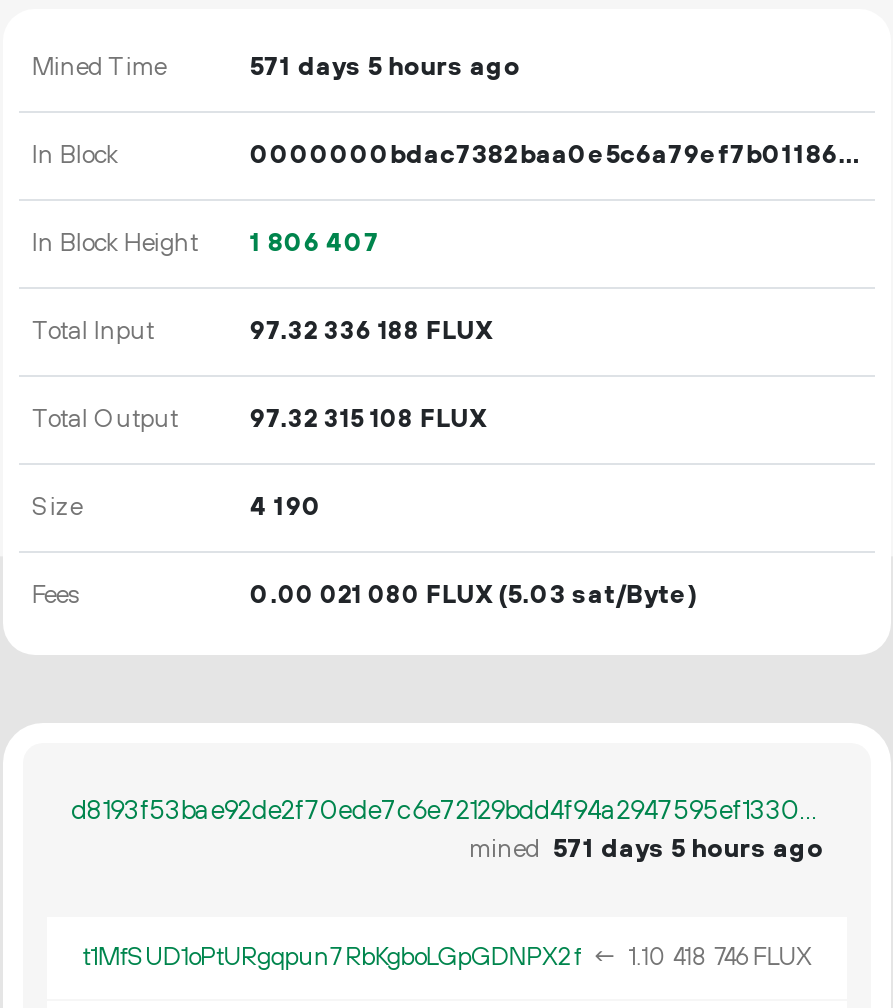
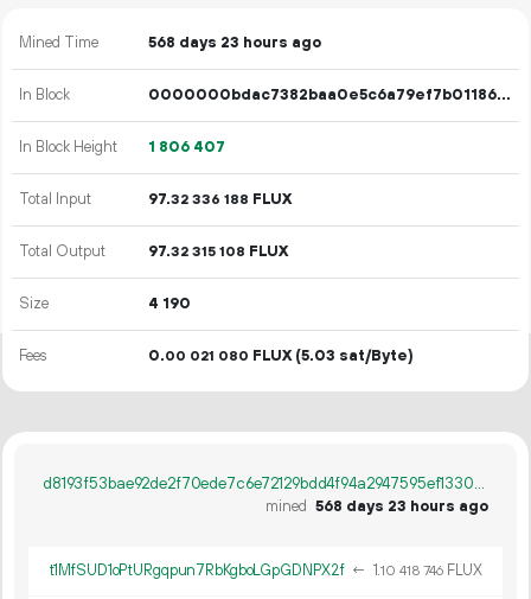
- 571 days 5 hours ago
+ 568 days 23 hours ago

- mined 571 days 5 hours ago
+ mined 568 days 23 hours ago
